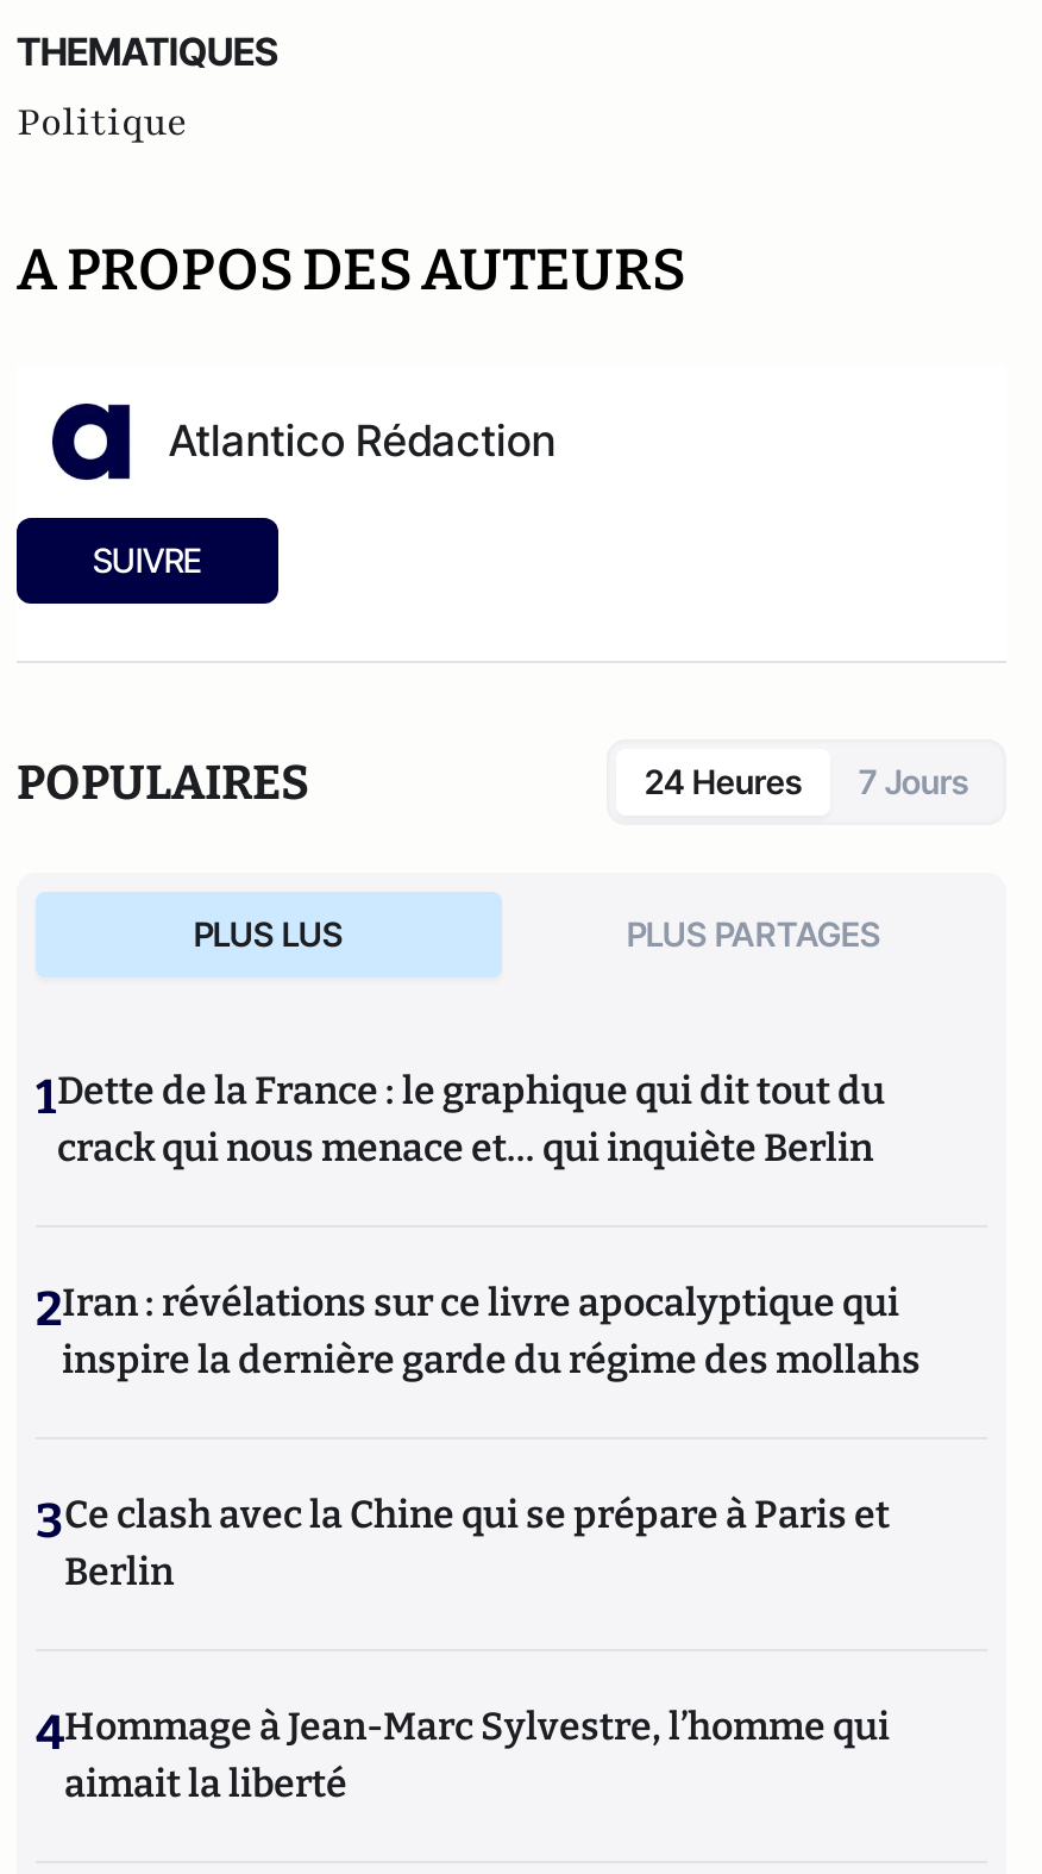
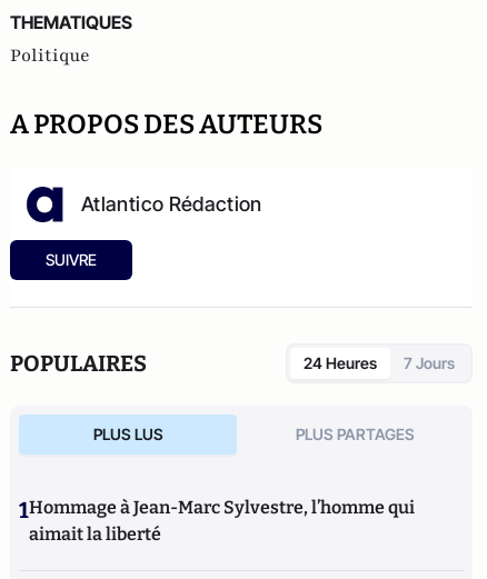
- 1Dette de la France : le graphique qui dit tout du
- crack qui nous menace et… qui inquiète Berlin
- 2Iran : révélations sur ce livre apocalyptique qui
- inspire la dernière garde du régime des mollahs
- 3Ce clash avec la Chine qui se prépare à Paris et
- Berlin
- 4Hommage à Jean-Marc Sylvestre, l’homme qui
+ 1Hommage à Jean-Marc Sylvestre, l’homme qui
